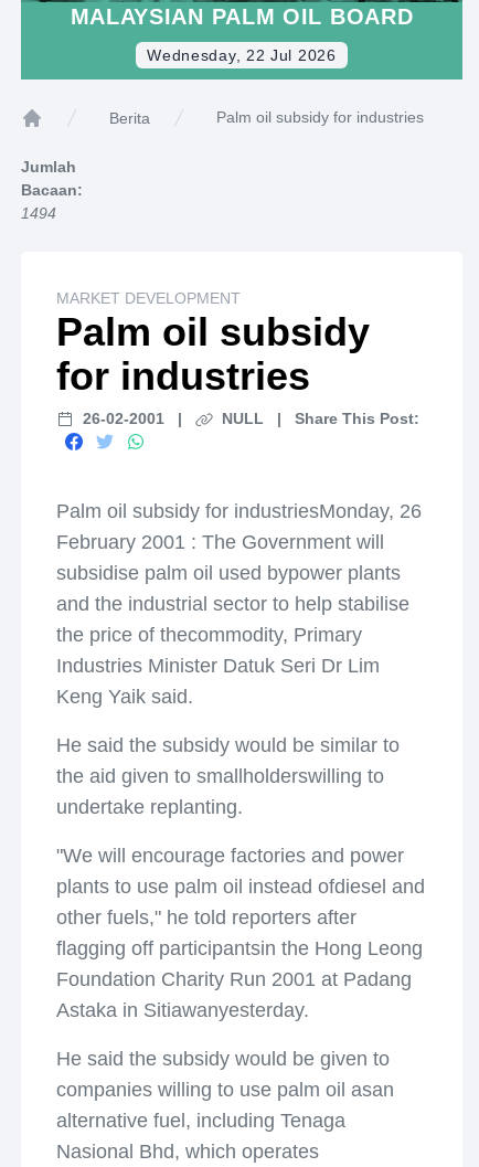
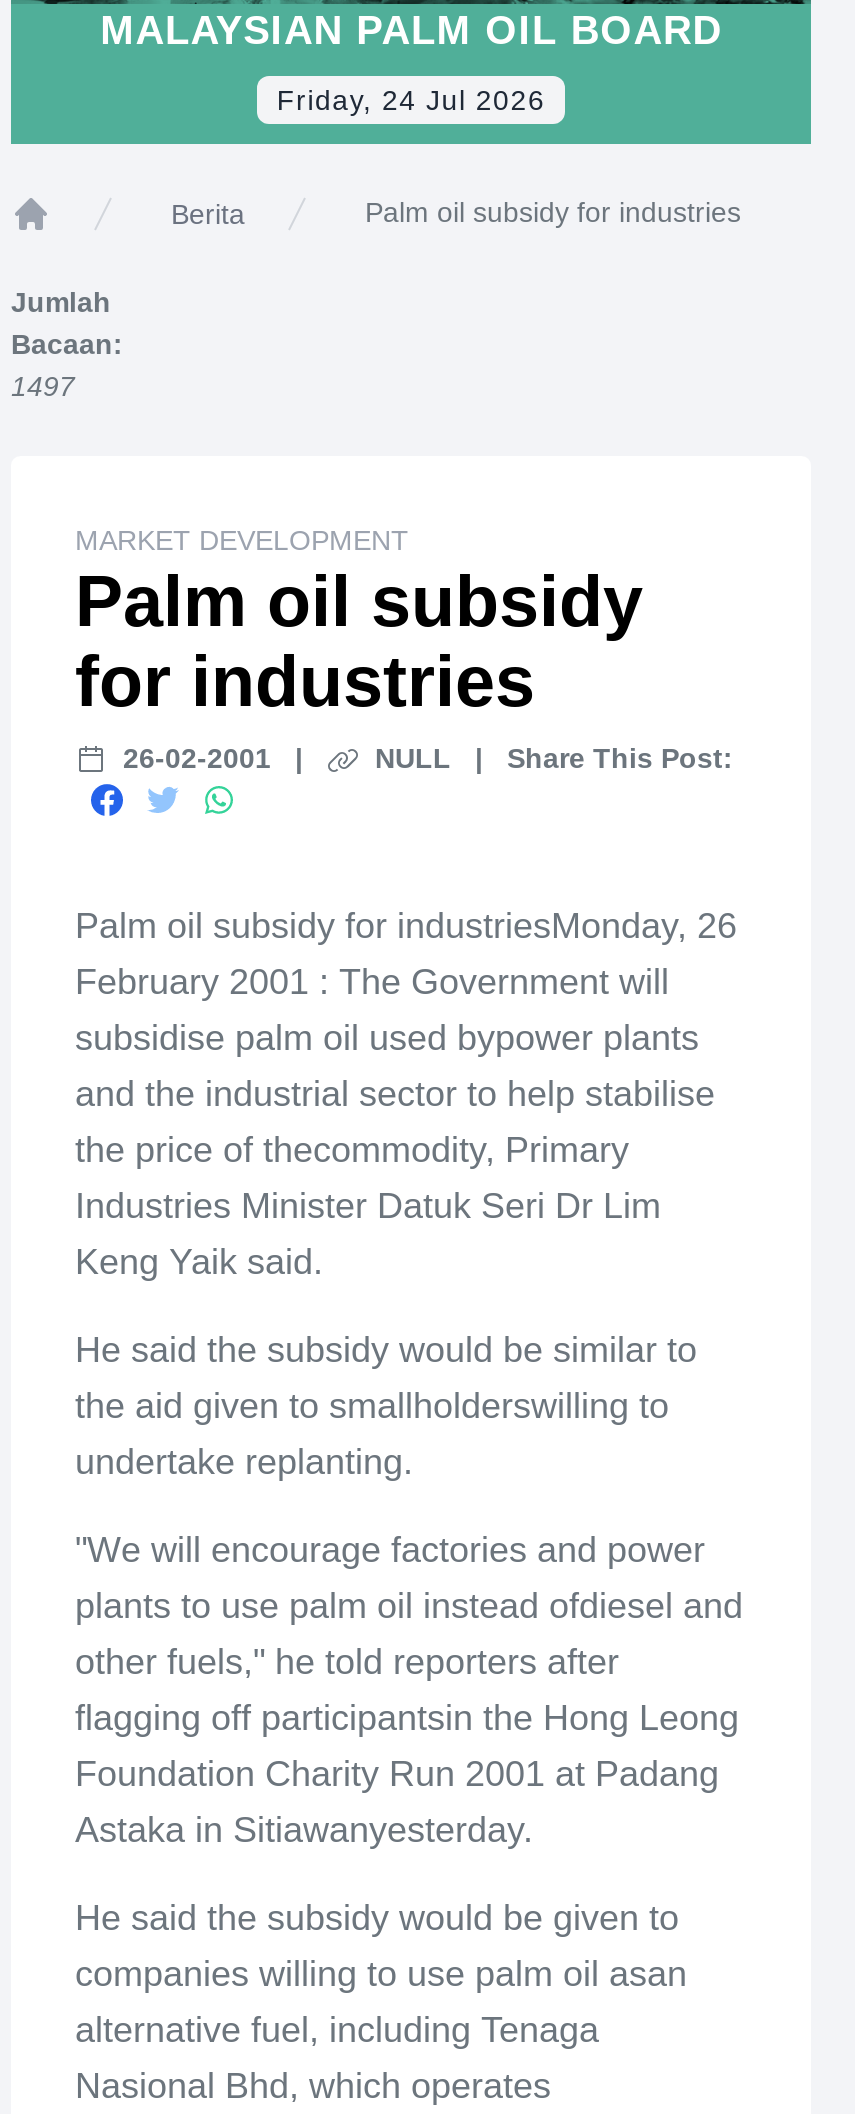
- Wednesday, 22 Jul 2026
+ Friday, 24 Jul 2026

- 1494
+ 1497
